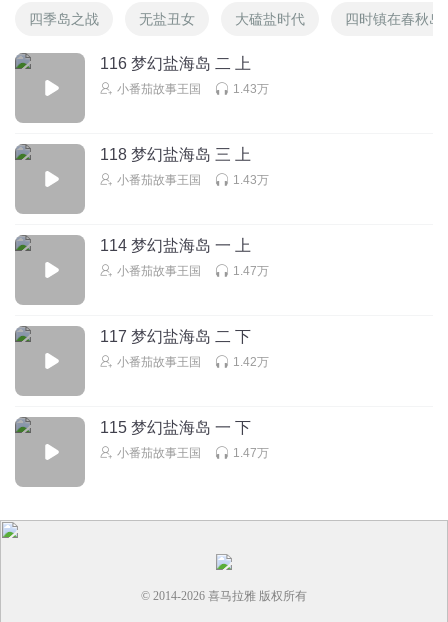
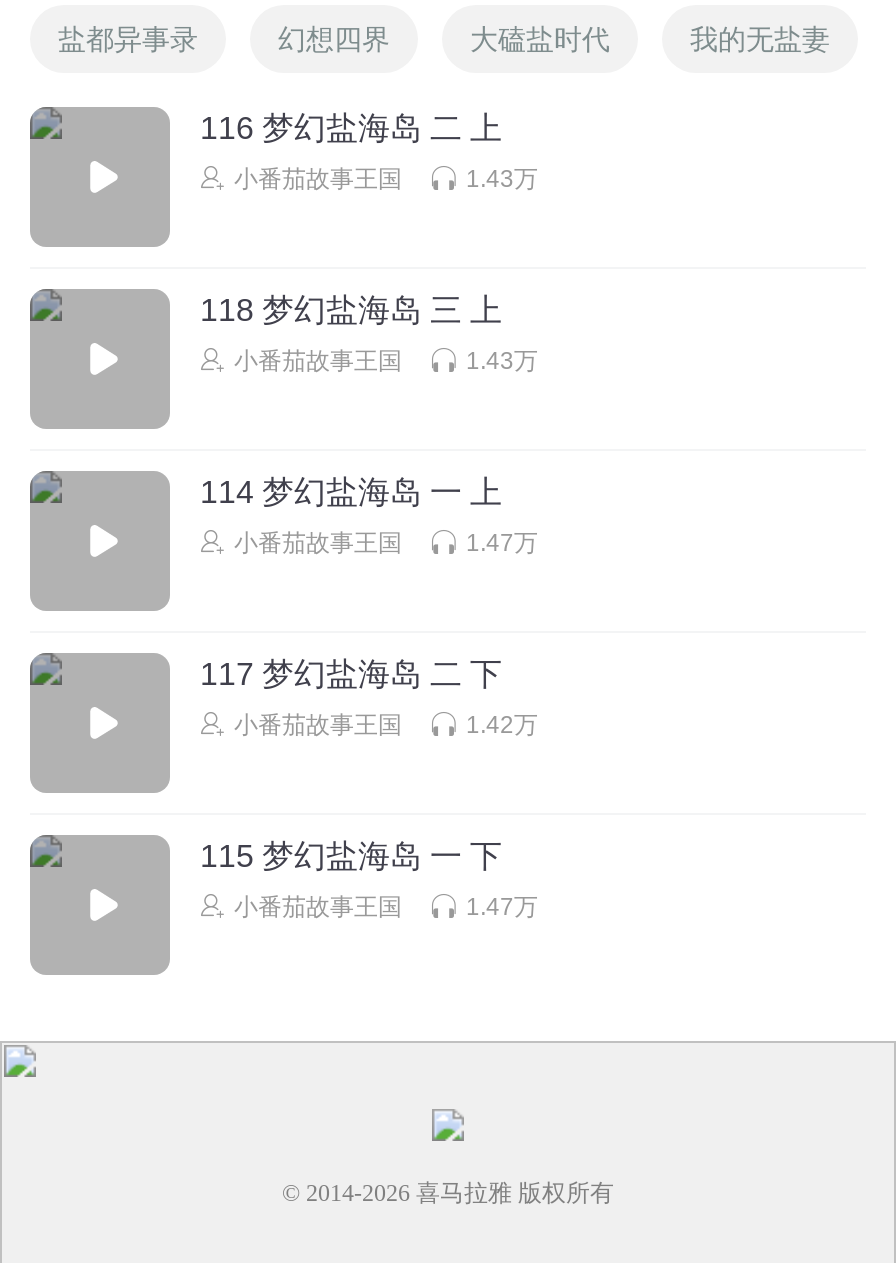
- 四季岛之战
- 无盐丑女
+ 盐都异事录
+ 幻想四界

- 四时镇在春秋岛
+ 我的无盐妻
